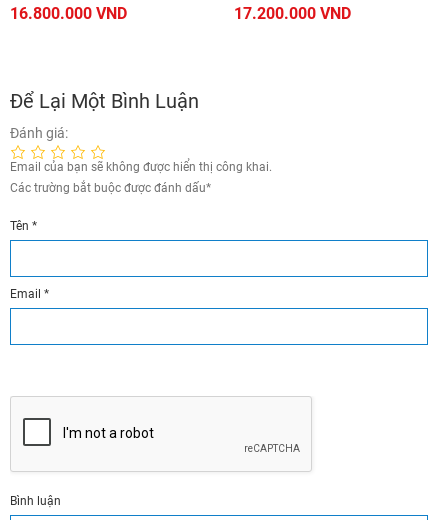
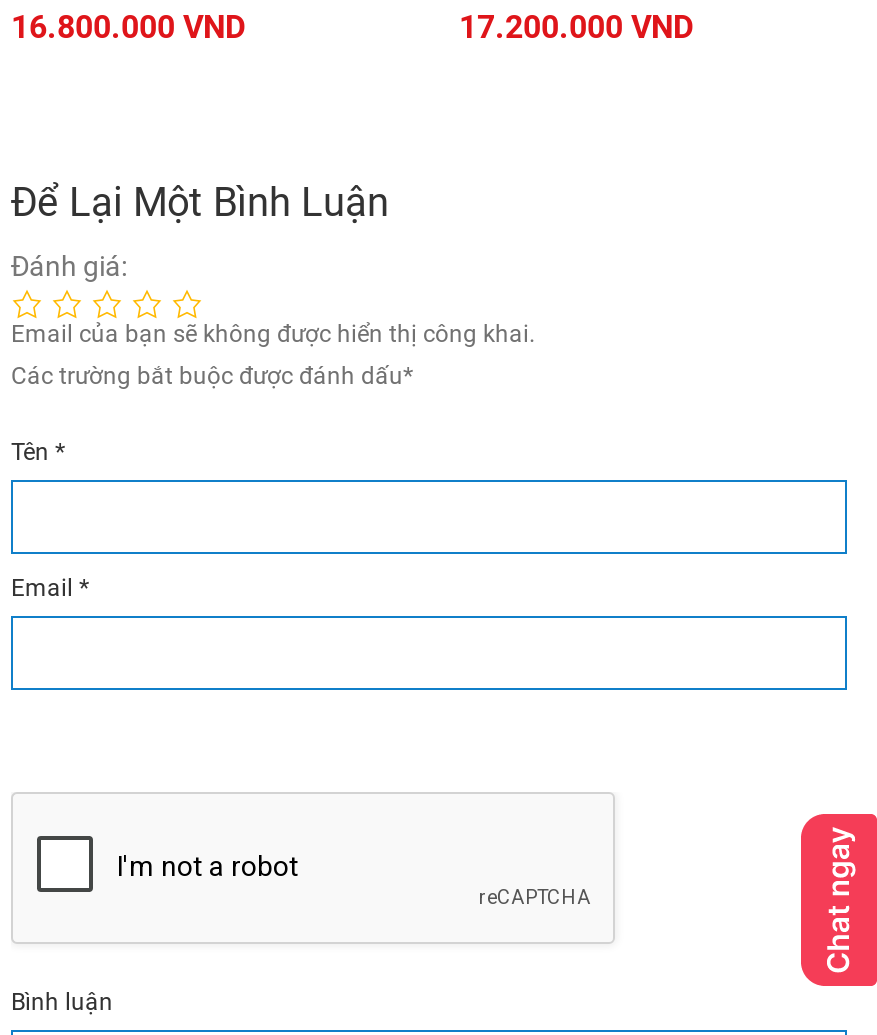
+ [image]
